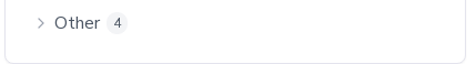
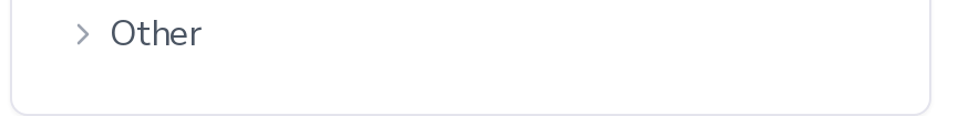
- 4
